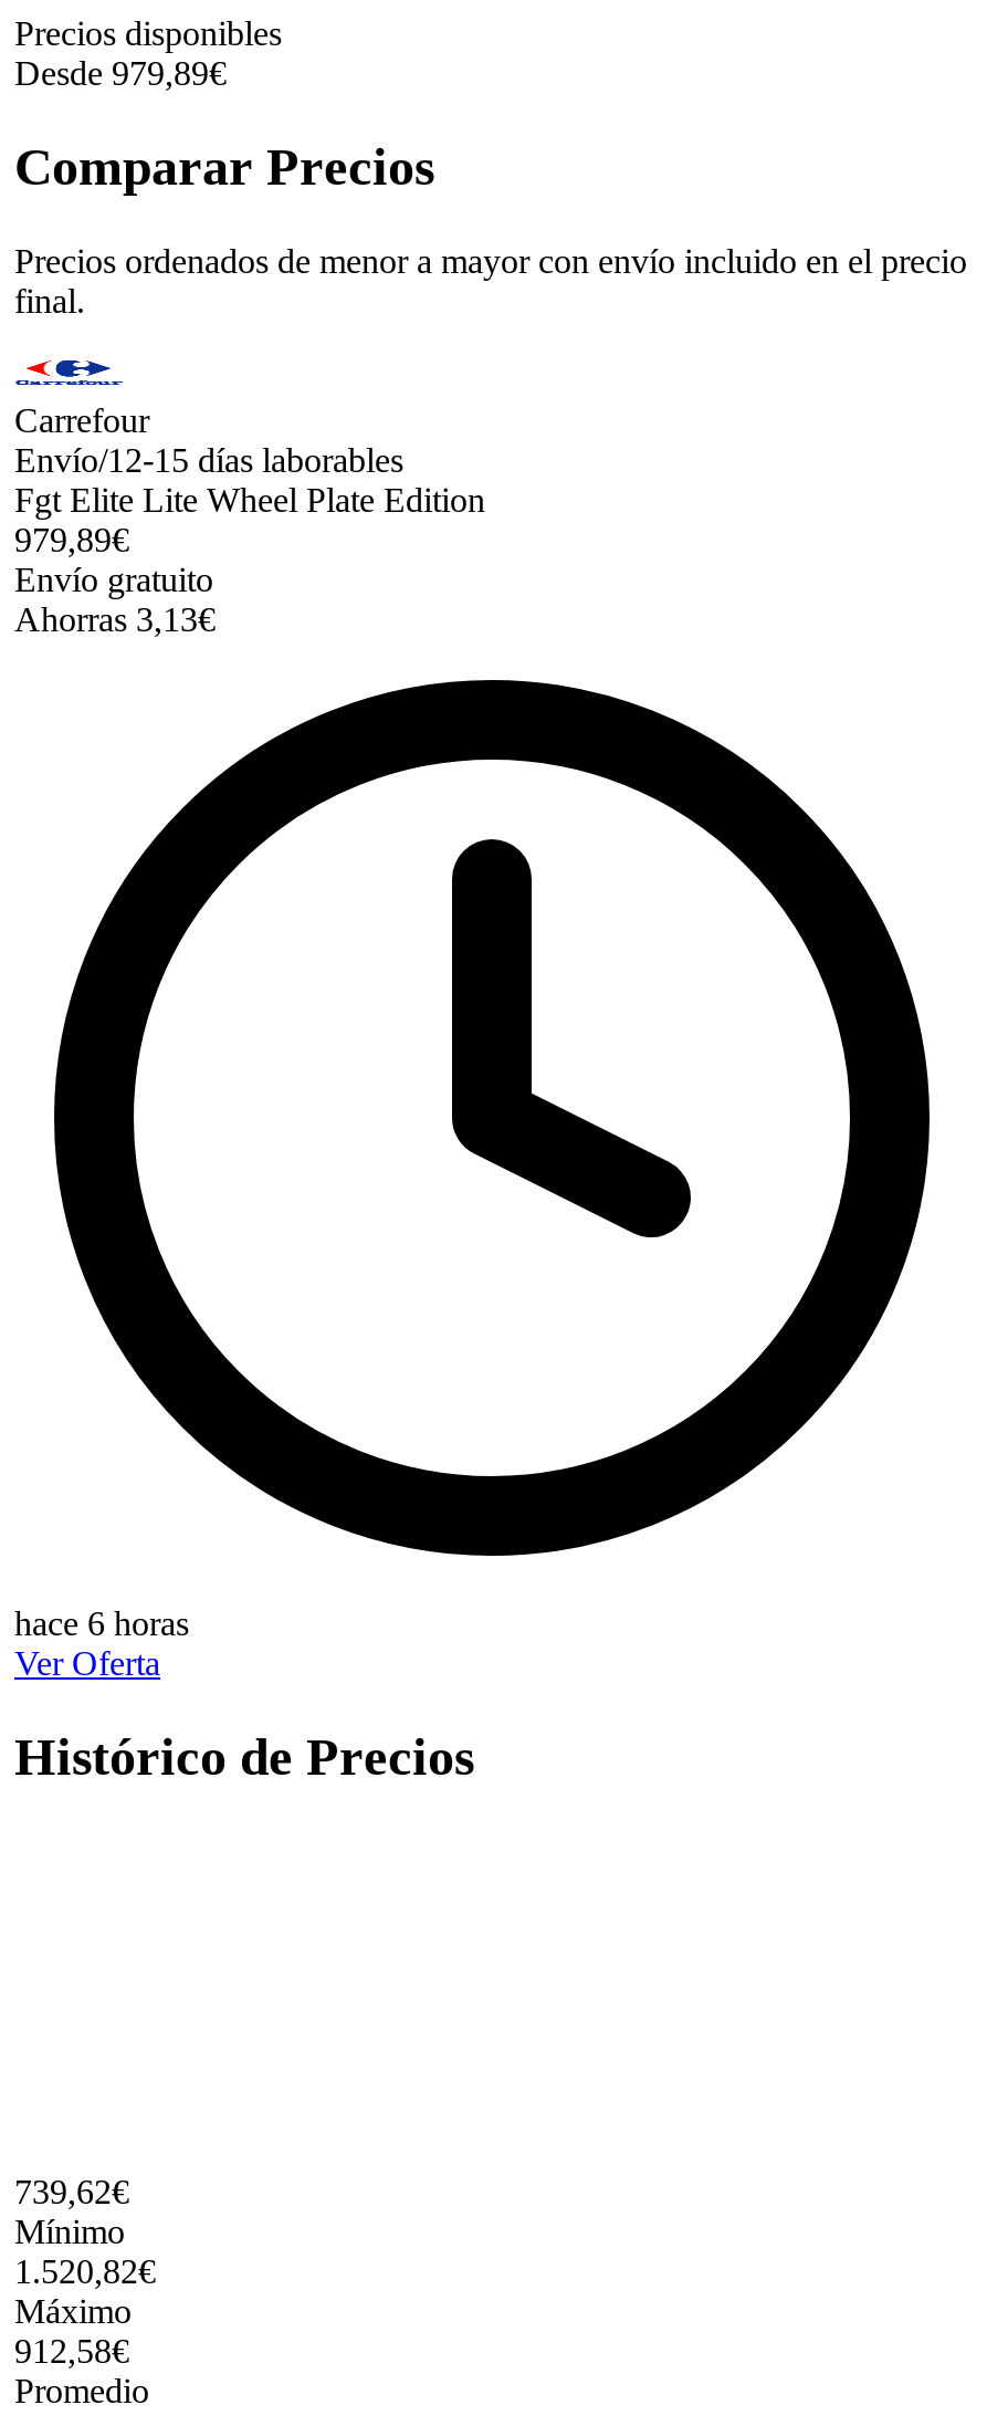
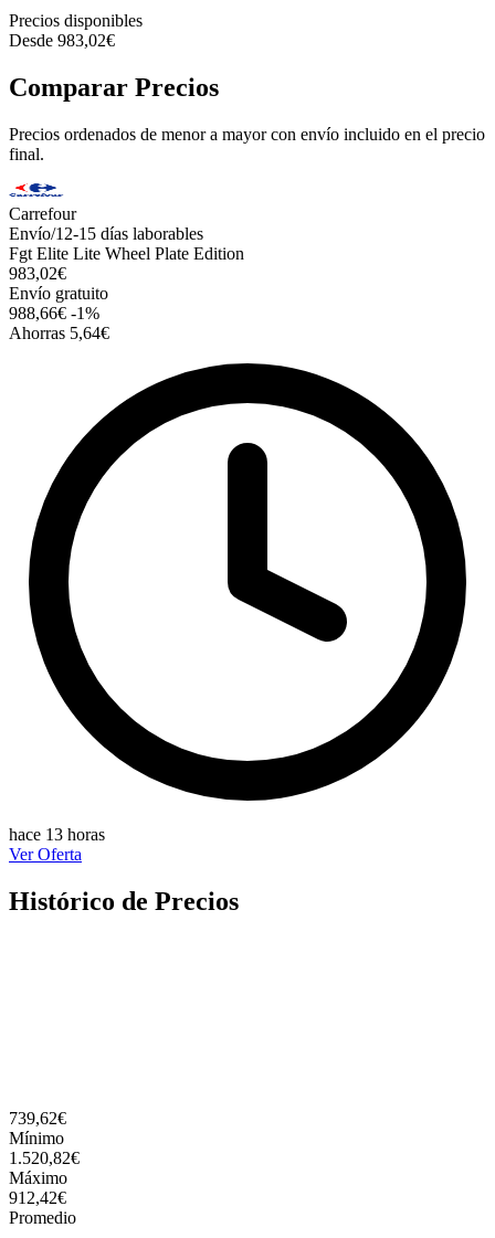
- Desde 979,89€
+ Desde 983,02€

- 979,89€
+ 983,02€

- Ahorras 3,13€
+ 988,66€ -1%
+ Ahorras 5,64€

- hace 6 horas
+ hace 13 horas

- 912,58€
+ 912,42€
